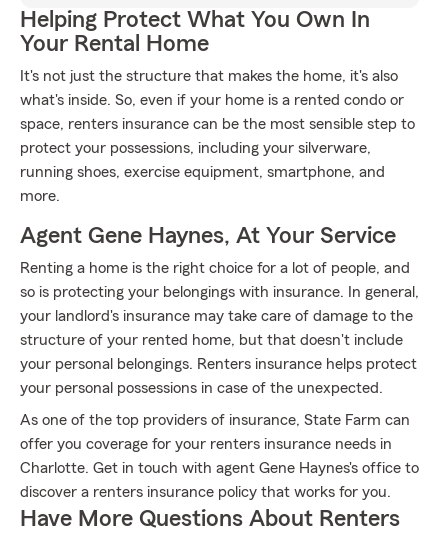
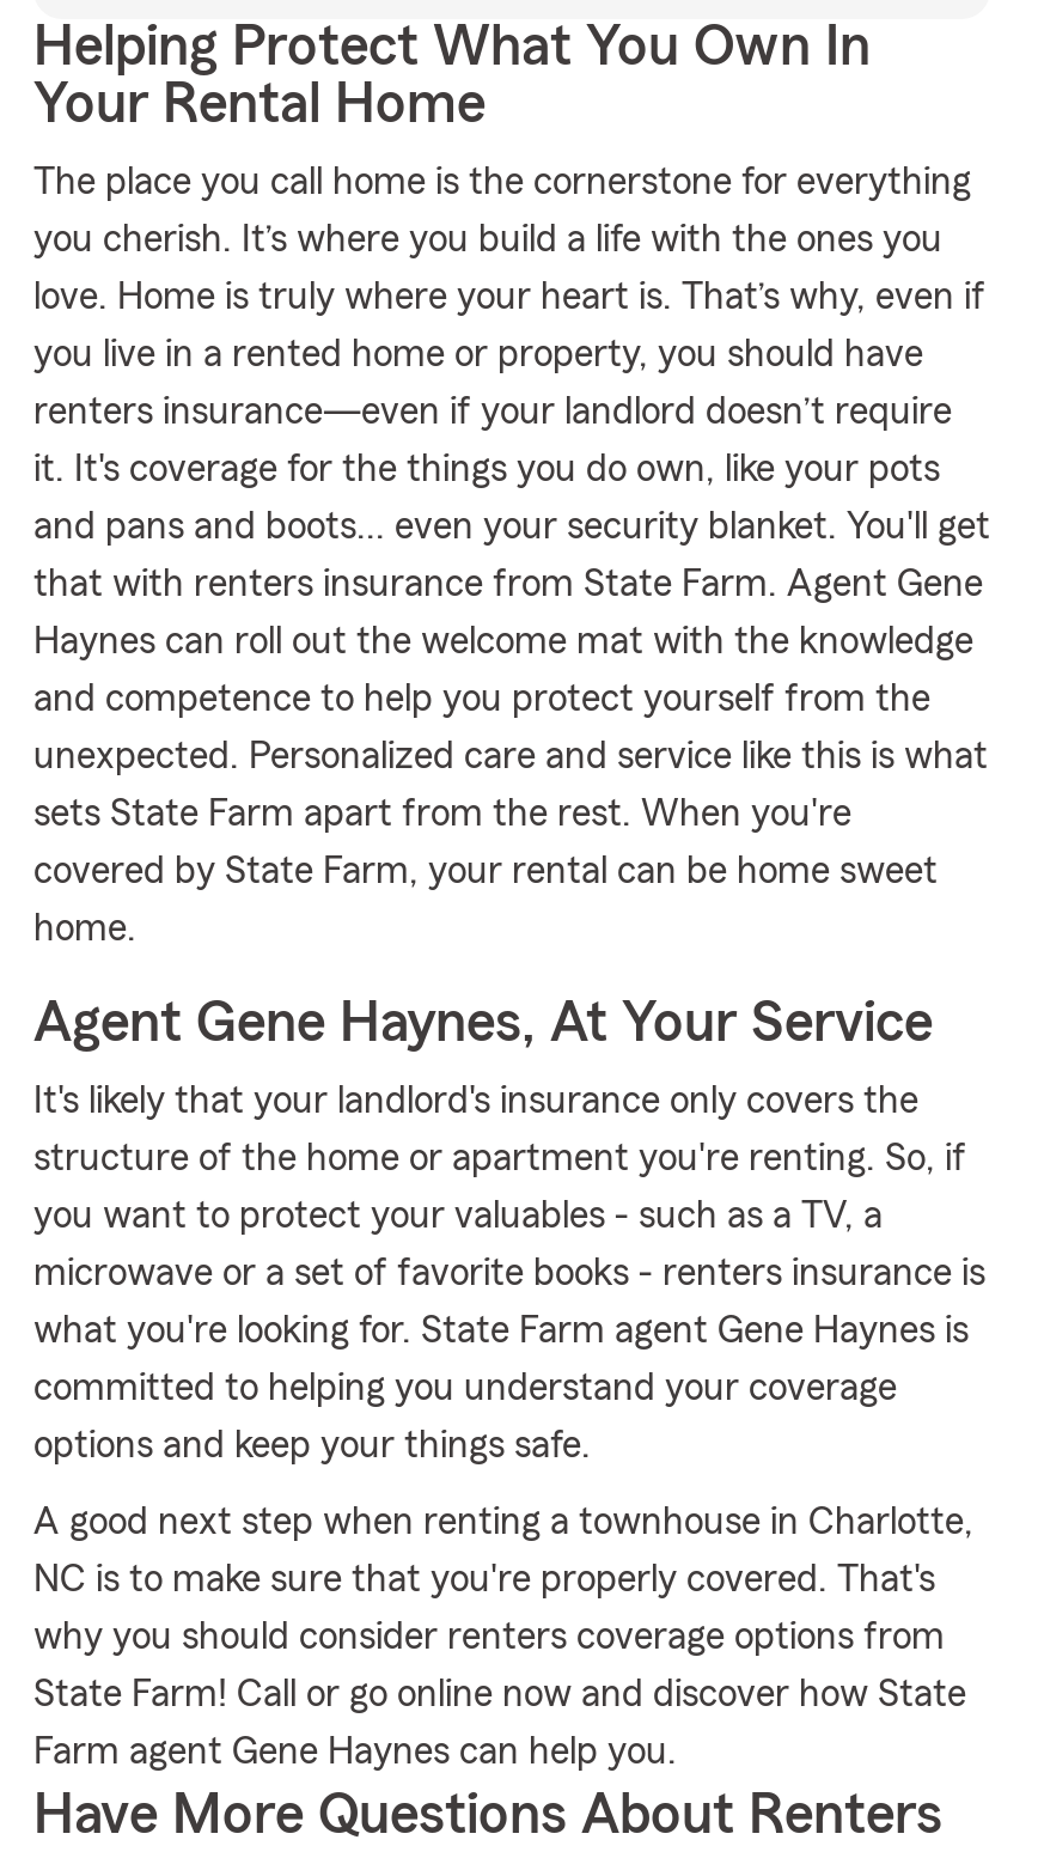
- It's not just the structure that makes the home, it's also
- what's inside. So, even if your home is a rented condo or
- space, renters insurance can be the most sensible step to
- protect your possessions, including your silverware,
- running shoes, exercise equipment, smartphone, and
- more.
+ The place you call home is the cornerstone for everything
+ you cherish. It’s where you build a life with the ones you
+ love. Home is truly where your heart is. That’s why, even if
+ you live in a rented home or property, you should have
+ renters insurance—even if your landlord doesn’t require
+ it. It's coverage for the things you do own, like your pots
+ and pans and boots... even your security blanket. You'll get
+ that with renters insurance from State Farm. Agent Gene
+ Haynes can roll out the welcome mat with the knowledge
+ and competence to help you protect yourself from the
+ unexpected. Personalized care and service like this is what
+ sets State Farm apart from the rest. When you're
+ covered by State Farm, your rental can be home sweet
+ home.

- Renting a home is the right choice for a lot of people, and
- so is protecting your belongings with insurance. In general,
- your landlord's insurance may take care of damage to the
- structure of your rented home, but that doesn't include
- your personal belongings. Renters insurance helps protect
- your personal possessions in case of the unexpected.
- As one of the top providers of insurance, State Farm can
- offer you coverage for your renters insurance needs in
- Charlotte. Get in touch with agent Gene Haynes's office to
- discover a renters insurance policy that works for you.
+ It's likely that your landlord's insurance only covers the
+ structure of the home or apartment you're renting. So, if
+ you want to protect your valuables - such as a TV, a
+ microwave or a set of favorite books - renters insurance is
+ what you're looking for. State Farm agent Gene Haynes is
+ committed to helping you understand your coverage
+ options and keep your things safe.
+ A good next step when renting a townhouse in Charlotte,
+ NC is to make sure that you're properly covered. That's
+ why you should consider renters coverage options from
+ State Farm! Call or go online now and discover how State
+ Farm agent Gene Haynes can help you.
